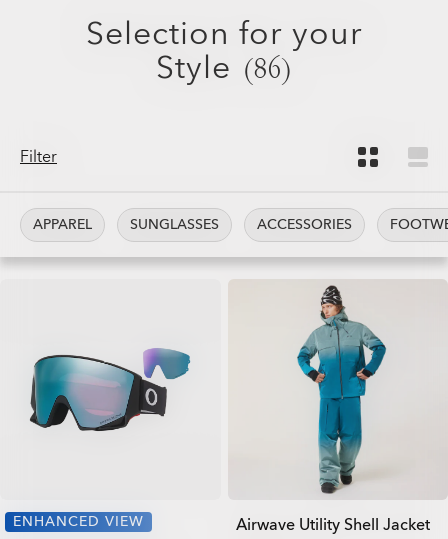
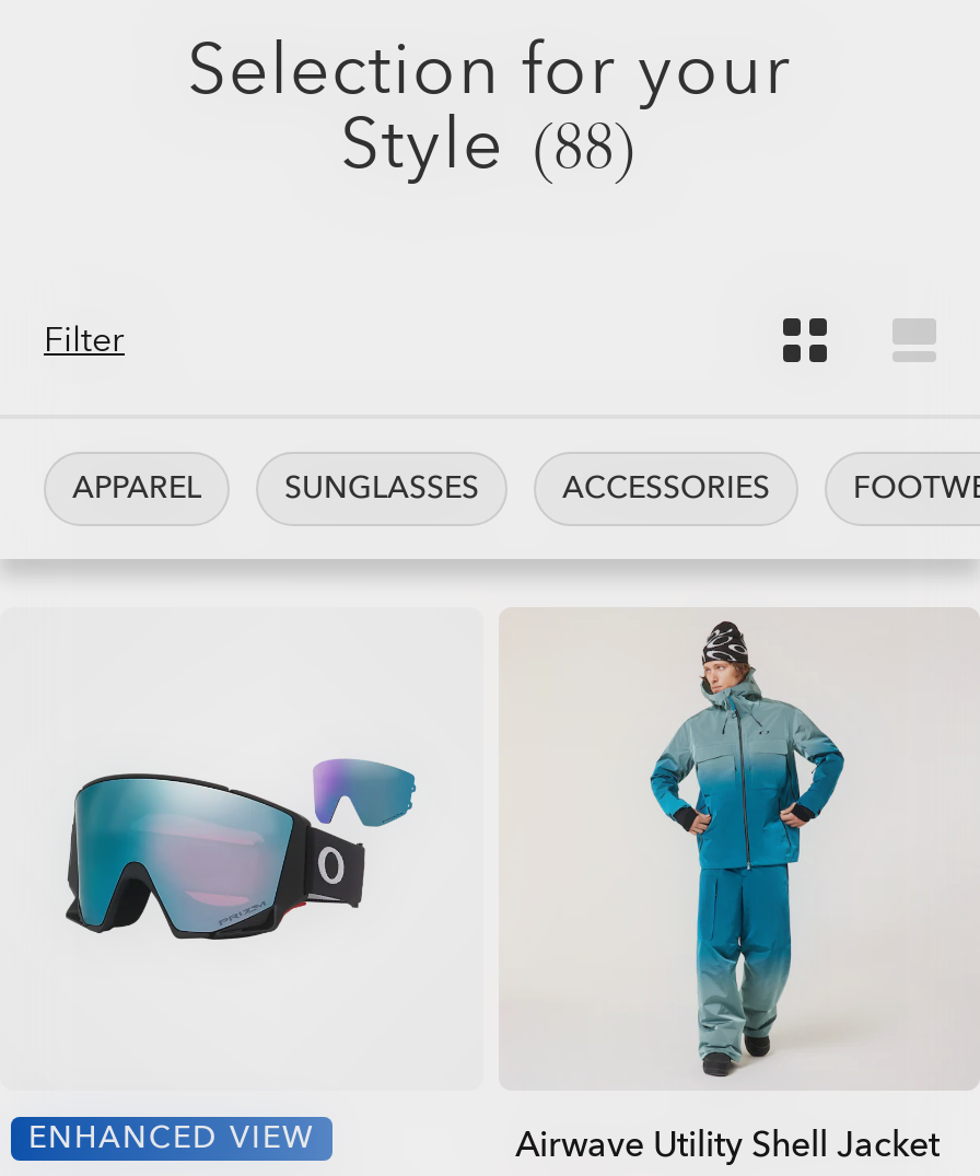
- Style (86)
+ Style (88)
